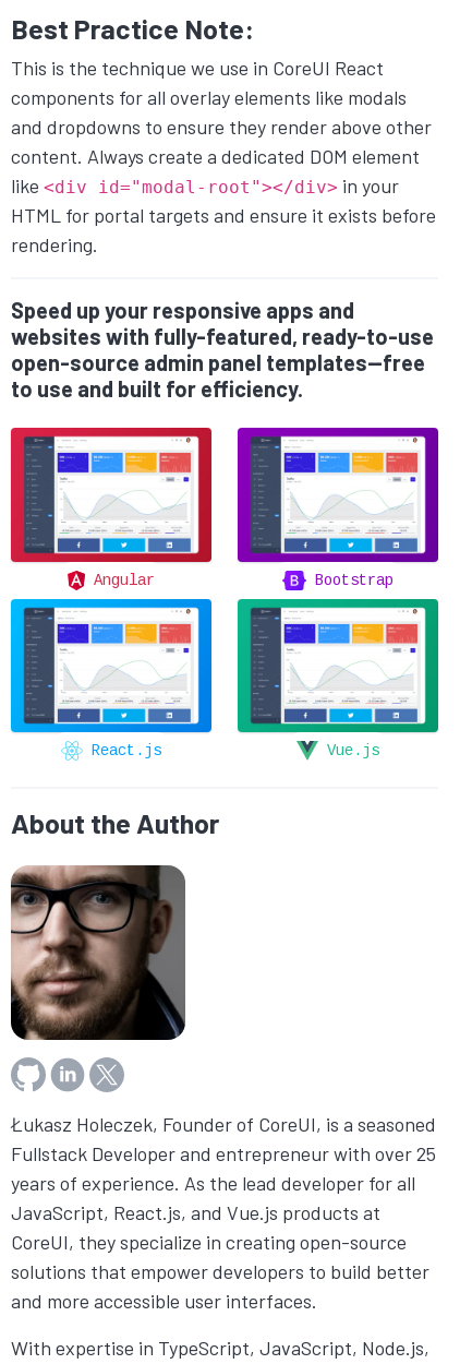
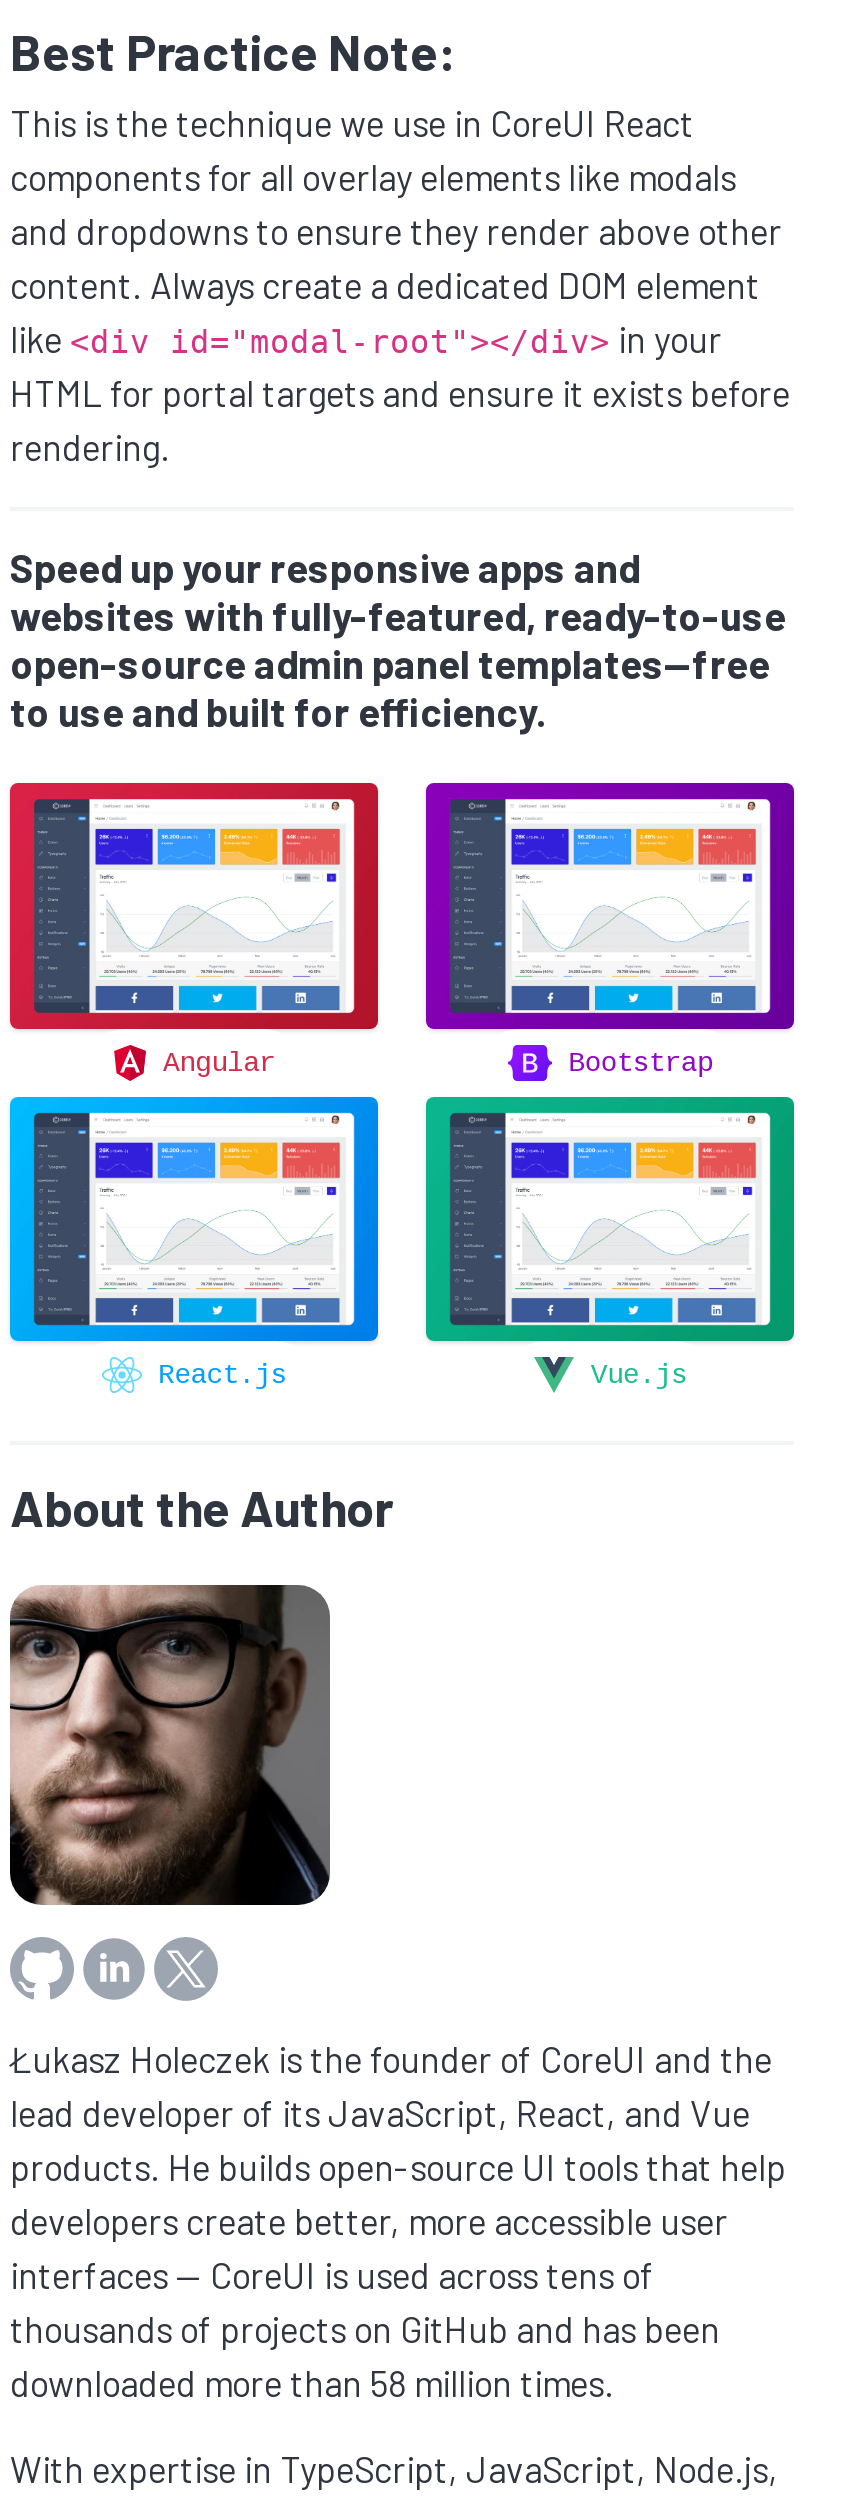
- Łukasz Holeczek, Founder of CoreUI, is a seasoned
- Fullstack Developer and entrepreneur with over 25
- years of experience. As the lead developer for all
- JavaScript, React.js, and Vue.js products at
- CoreUI, they specialize in creating open-source
- solutions that empower developers to build better
- and more accessible user interfaces.
+ Łukasz Holeczek is the founder of CoreUI and the
+ lead developer of its JavaScript, React, and Vue
+ products. He builds open-source UI tools that help
+ developers create better, more accessible user
+ interfaces — CoreUI is used across tens of
+ thousands of projects on GitHub and has been
+ downloaded more than 58 million times.
